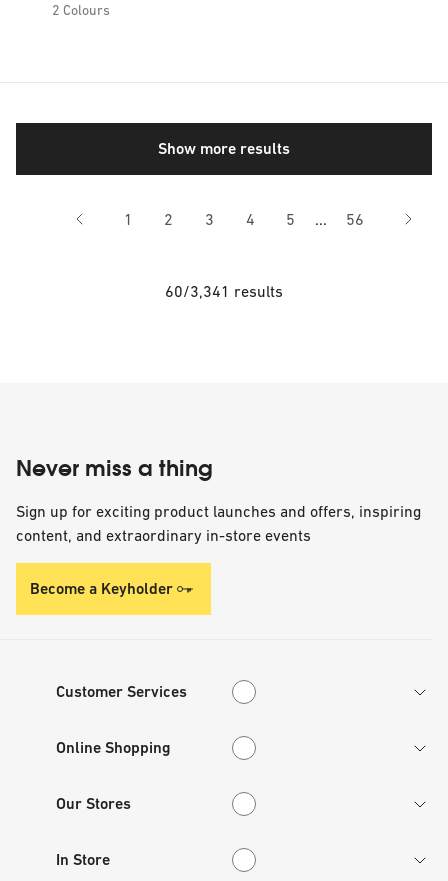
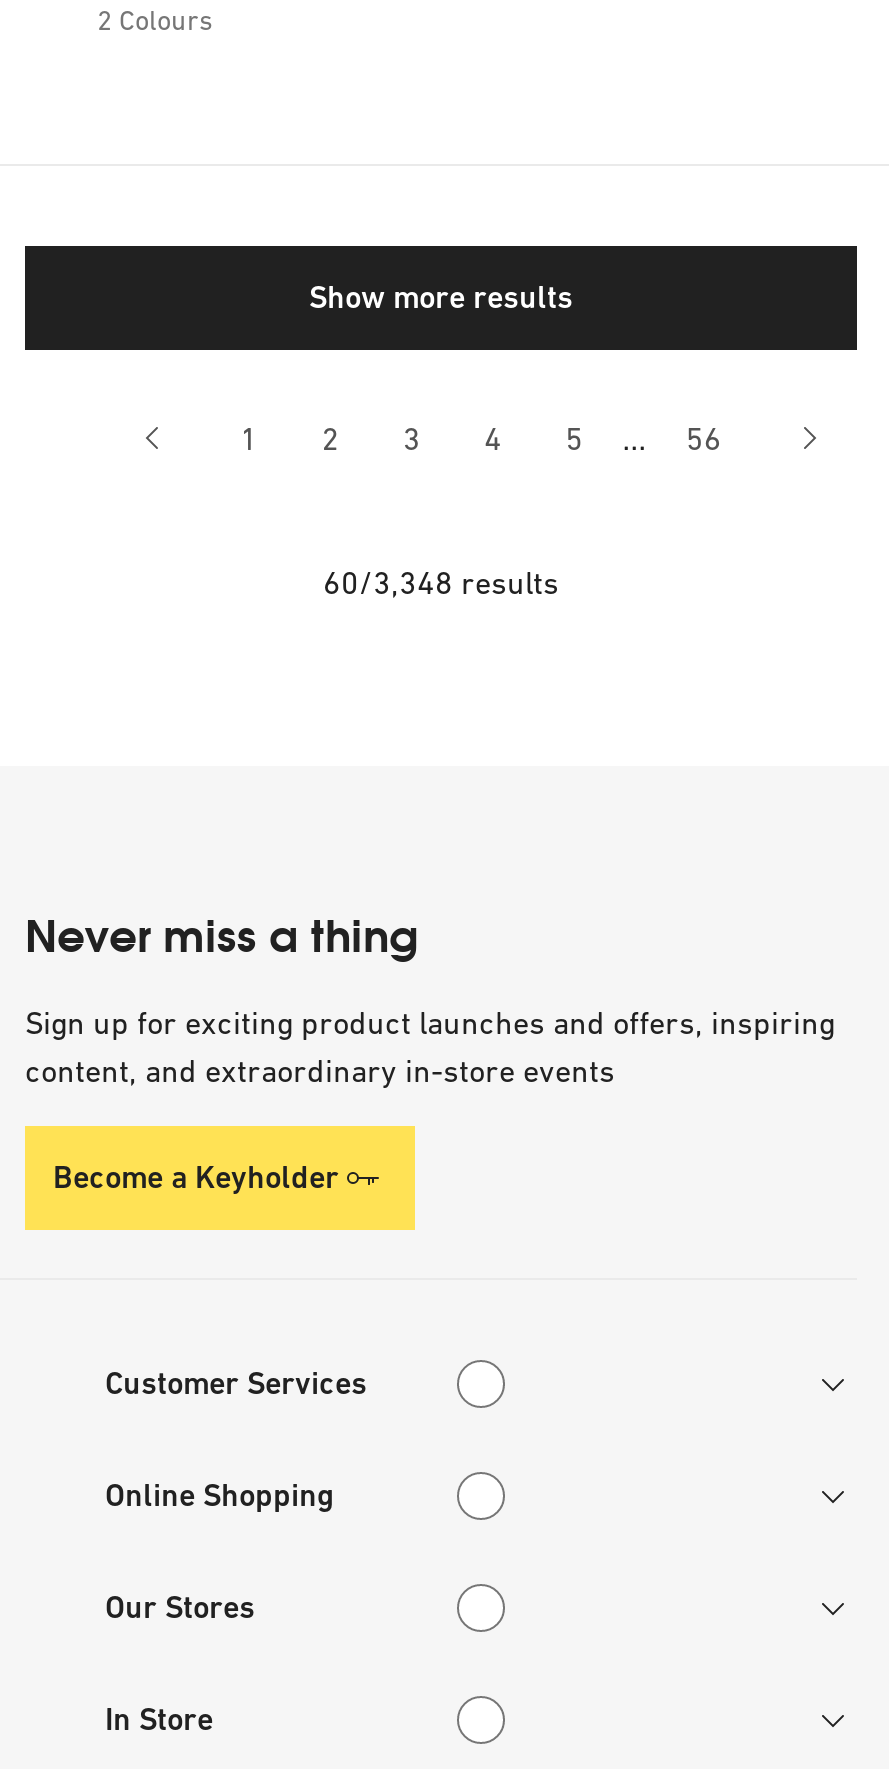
- 60/3,341 results
+ 60/3,348 results
